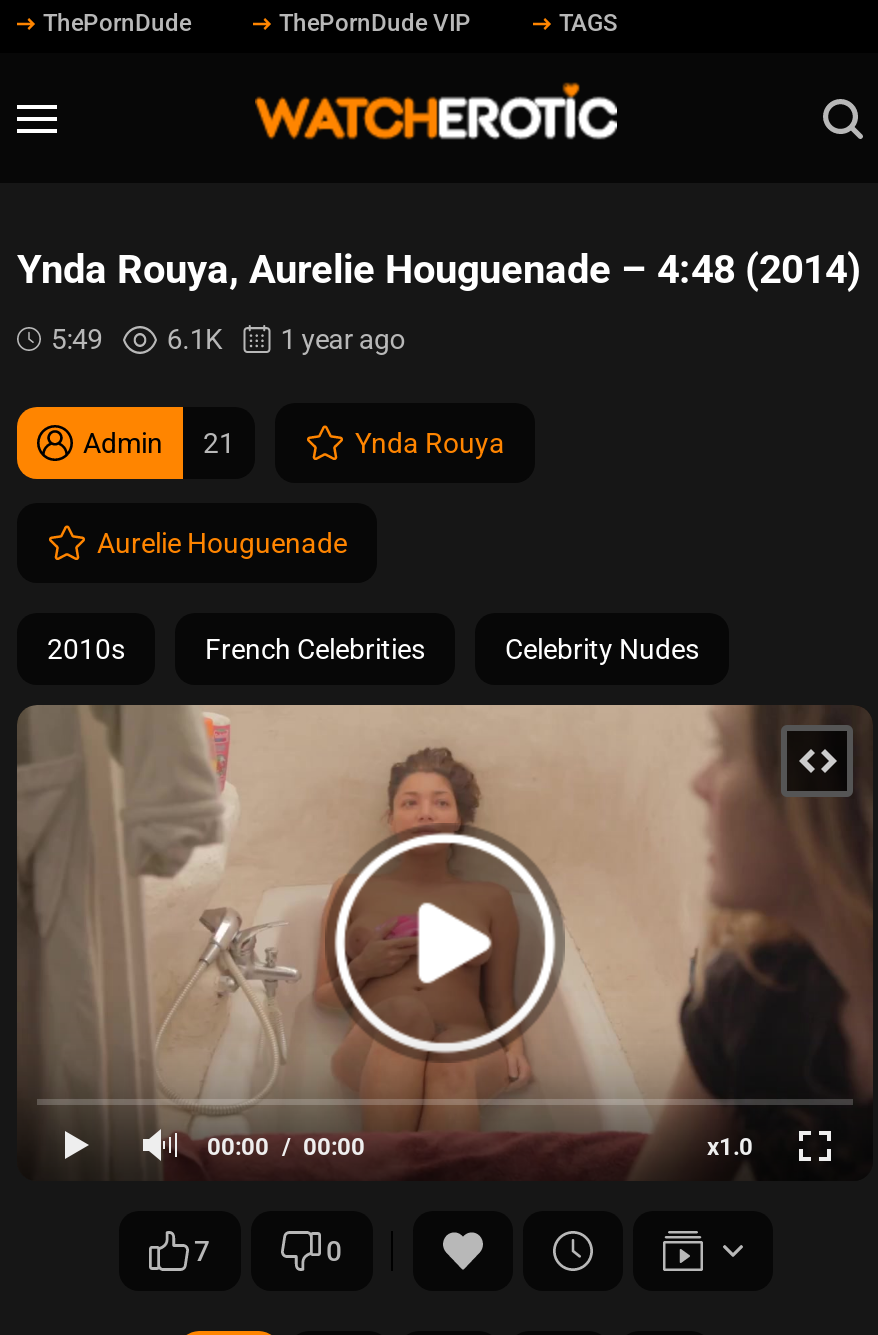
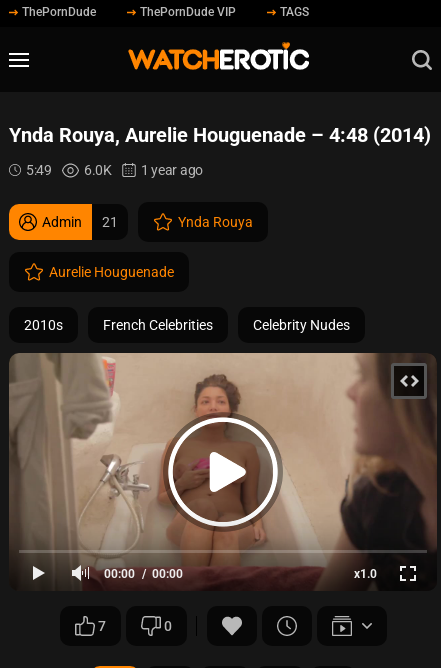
- 6.1K 1 year ago
+ 6.0K 1 year ago
